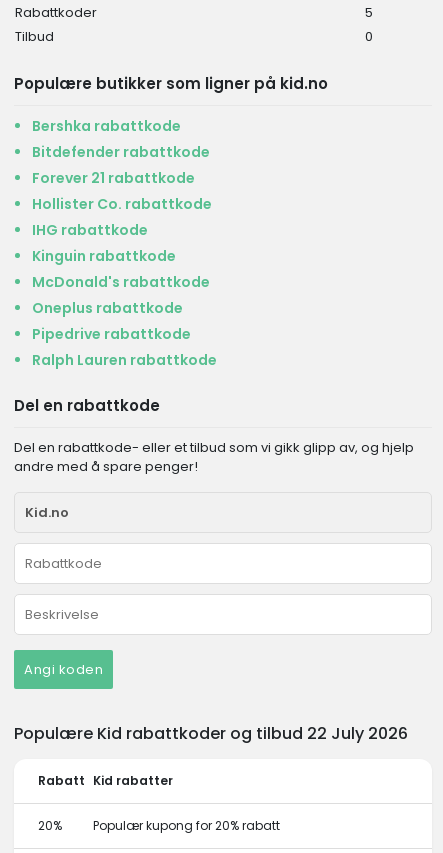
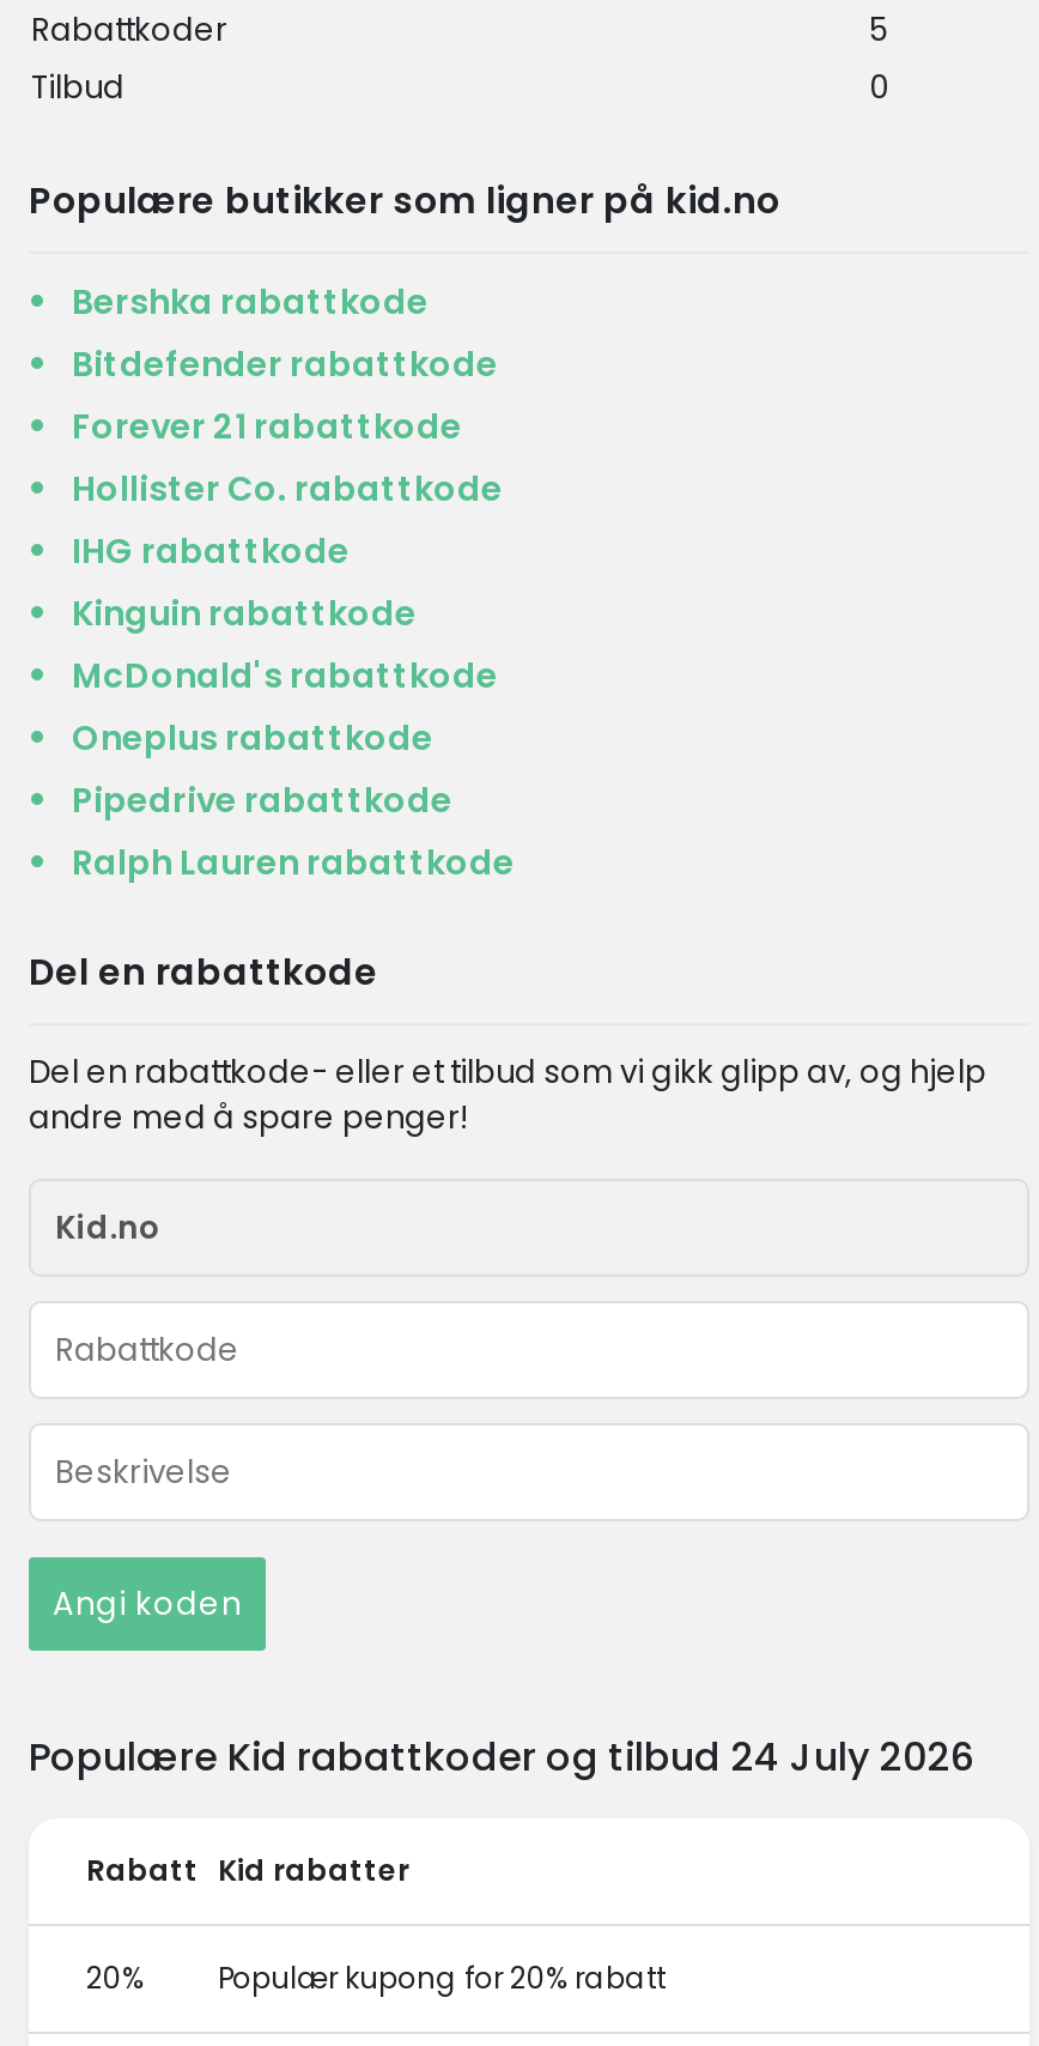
- Populære Kid rabattkoder og tilbud 22 July 2026
+ Populære Kid rabattkoder og tilbud 24 July 2026
